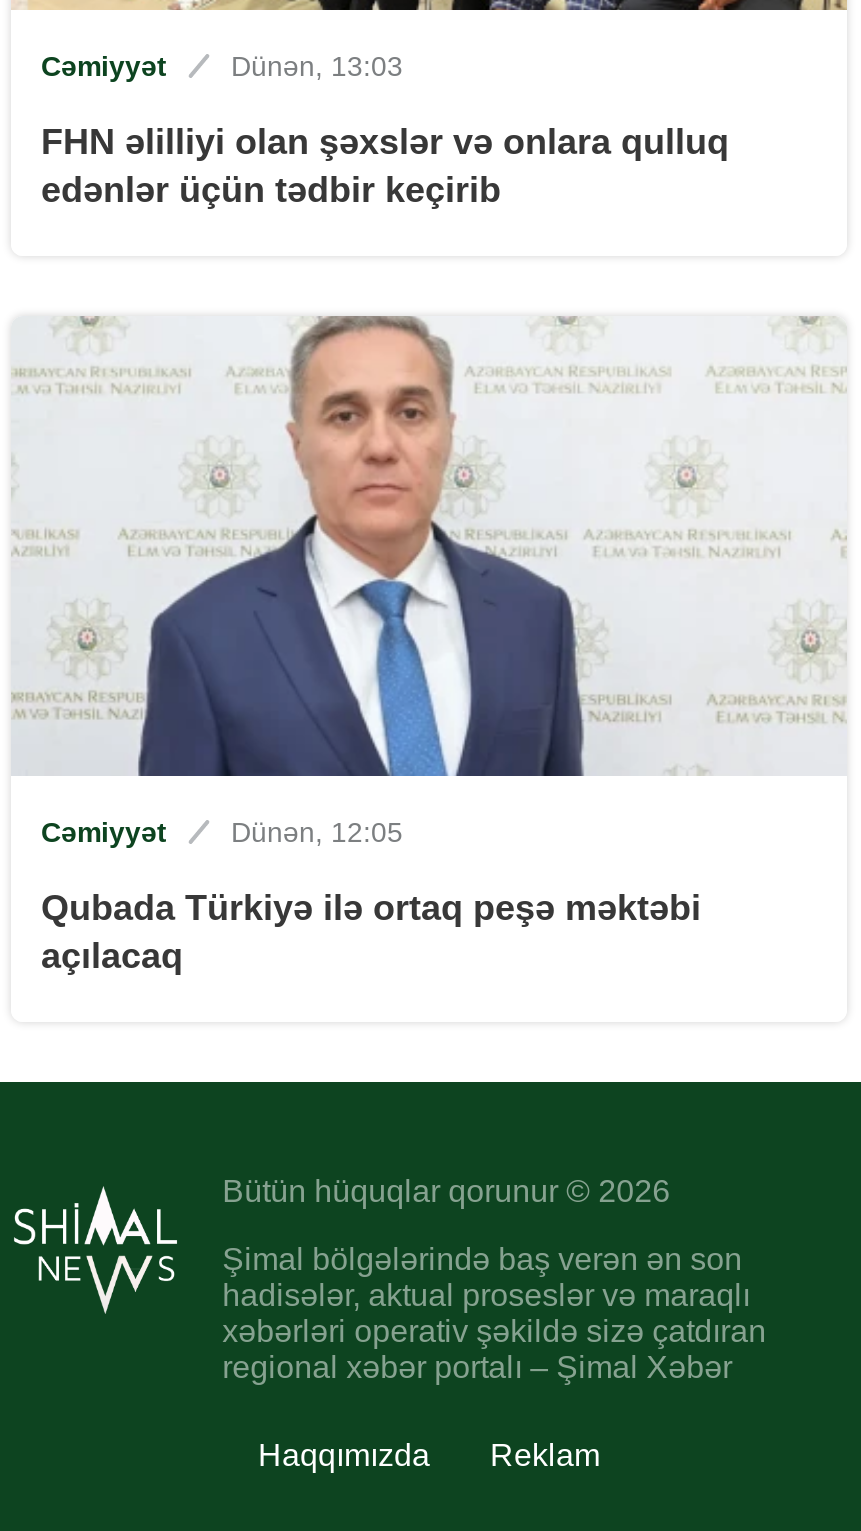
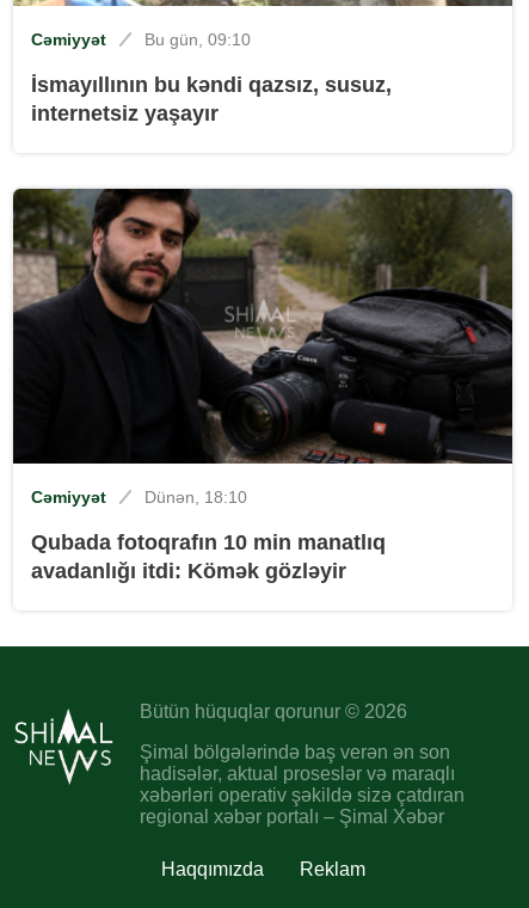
- Cəmiyyət Dünən, 13:03
+ Cəmiyyət Bu gün, 09:10

- FHN əlilliyi olan şəxslər və onlara qulluq
- edənlər üçün tədbir keçirib
+ İsmayıllının bu kəndi qazsız, susuz,
+ internetsiz yaşayır

- [image]
- Cəmiyyət Dünən, 12:05
+ [image]
+ Cəmiyyət Dünən, 18:10

- Qubada Türkiyə ilə ortaq peşə məktəbi
- açılacaq
+ Qubada fotoqrafın 10 min manatlıq
+ avadanlığı itdi: Kömək gözləyir
